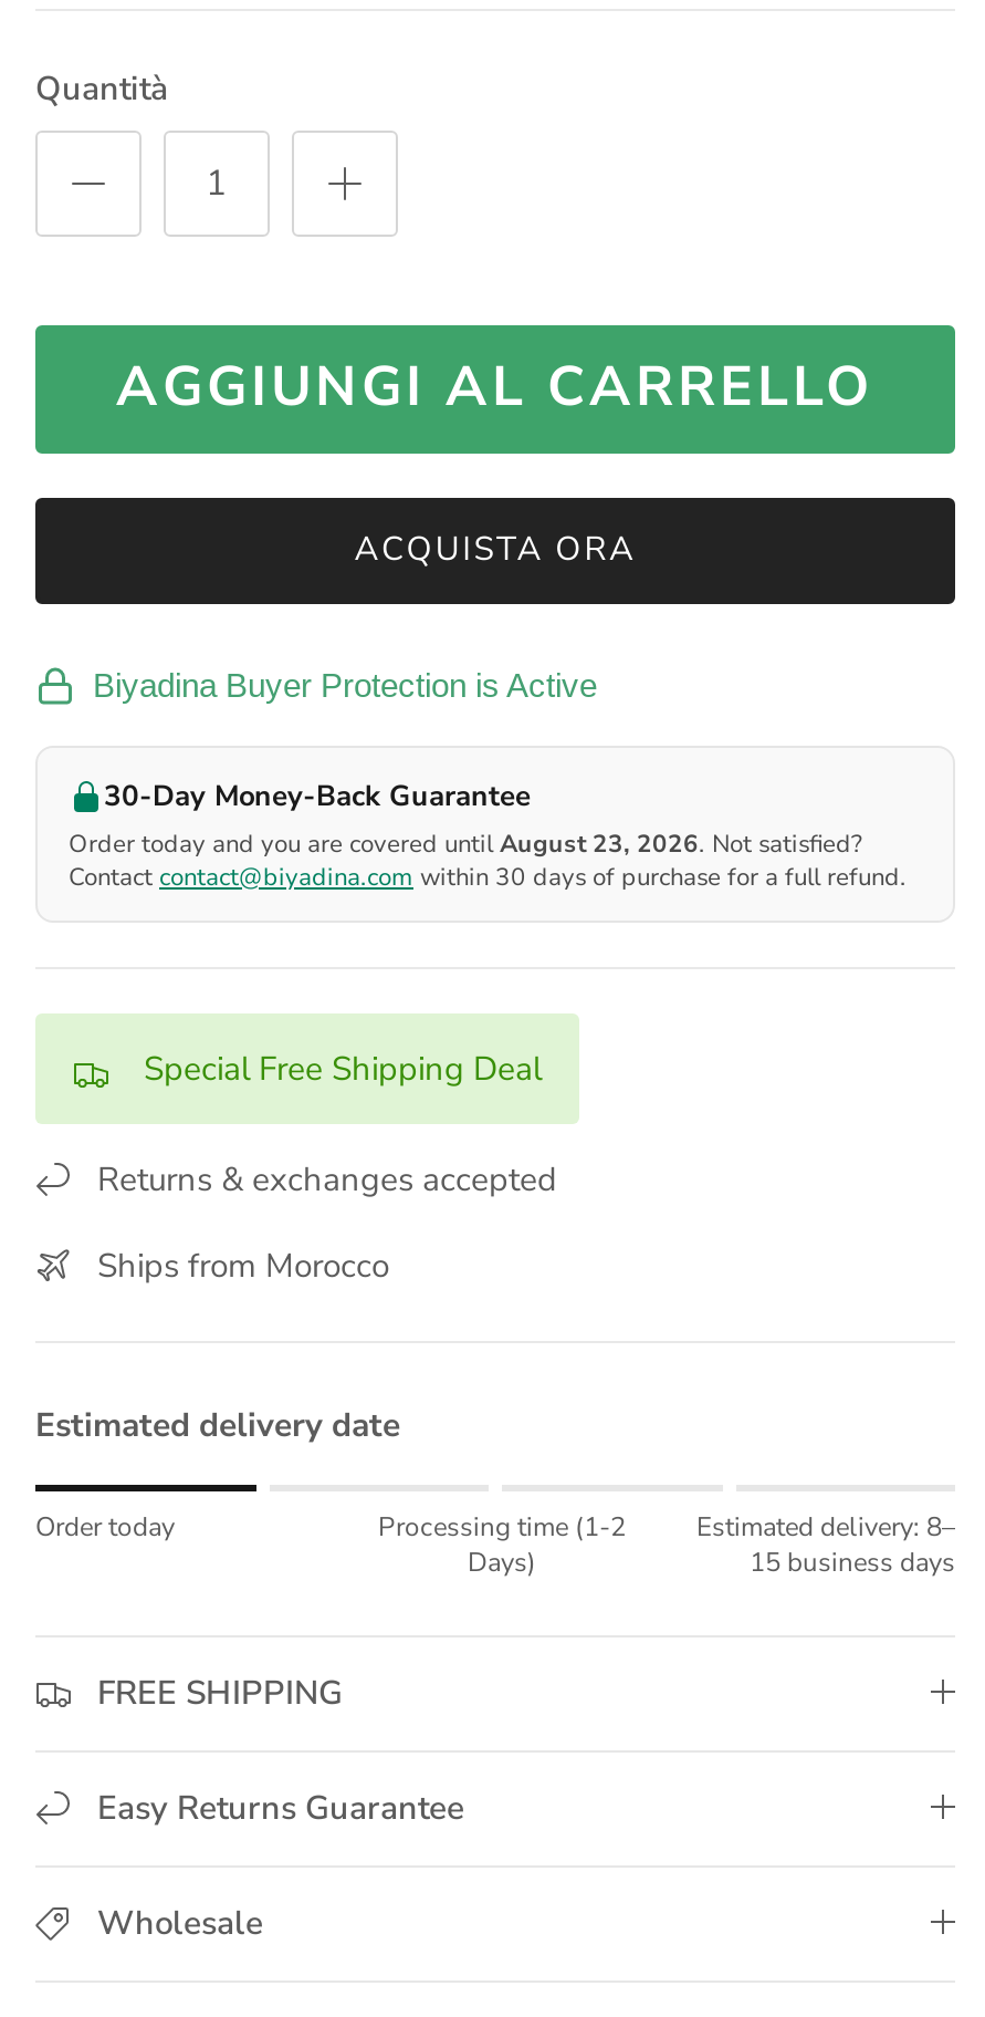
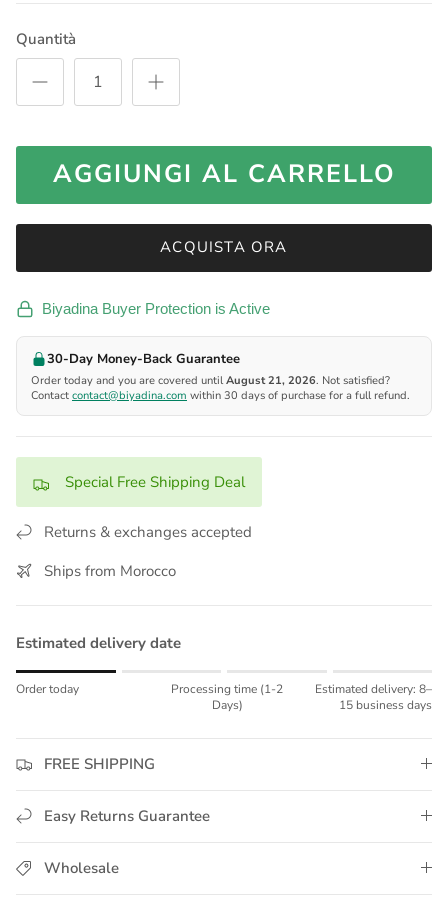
- Order today and you are covered untilAugust 23, 2026. Not satisfied?
+ Order today and you are covered untilAugust 21, 2026. Not satisfied?
